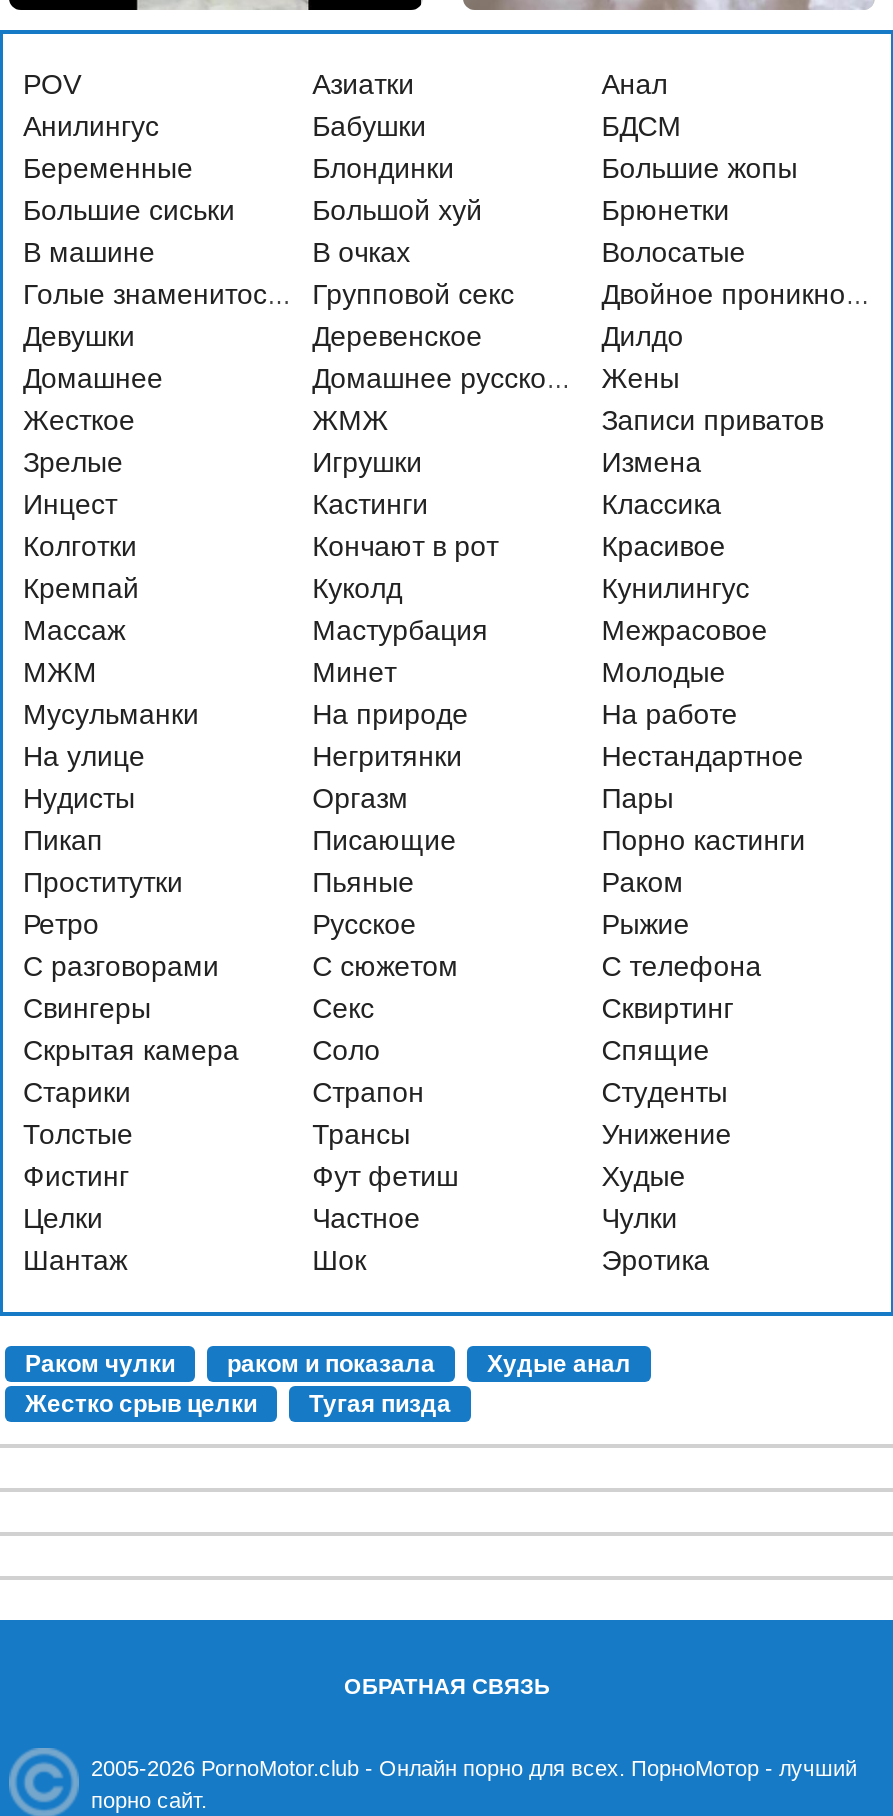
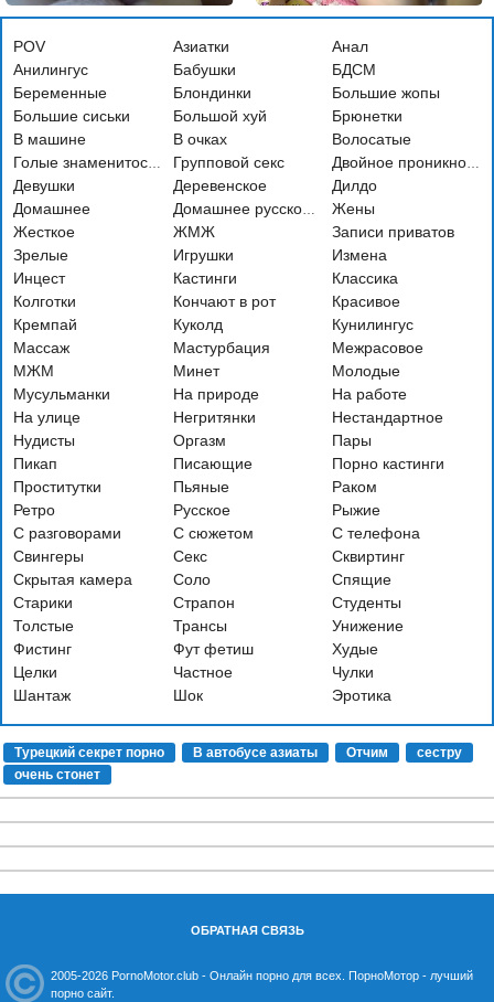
- Раком чулки
- раком и показала
- Худые анал
- Жестко срыв целки
- Тугая пизда
+ Турецкий секрет порно
+ В автобусе азиаты
+ Отчим
+ сестру
+ очень стонет
